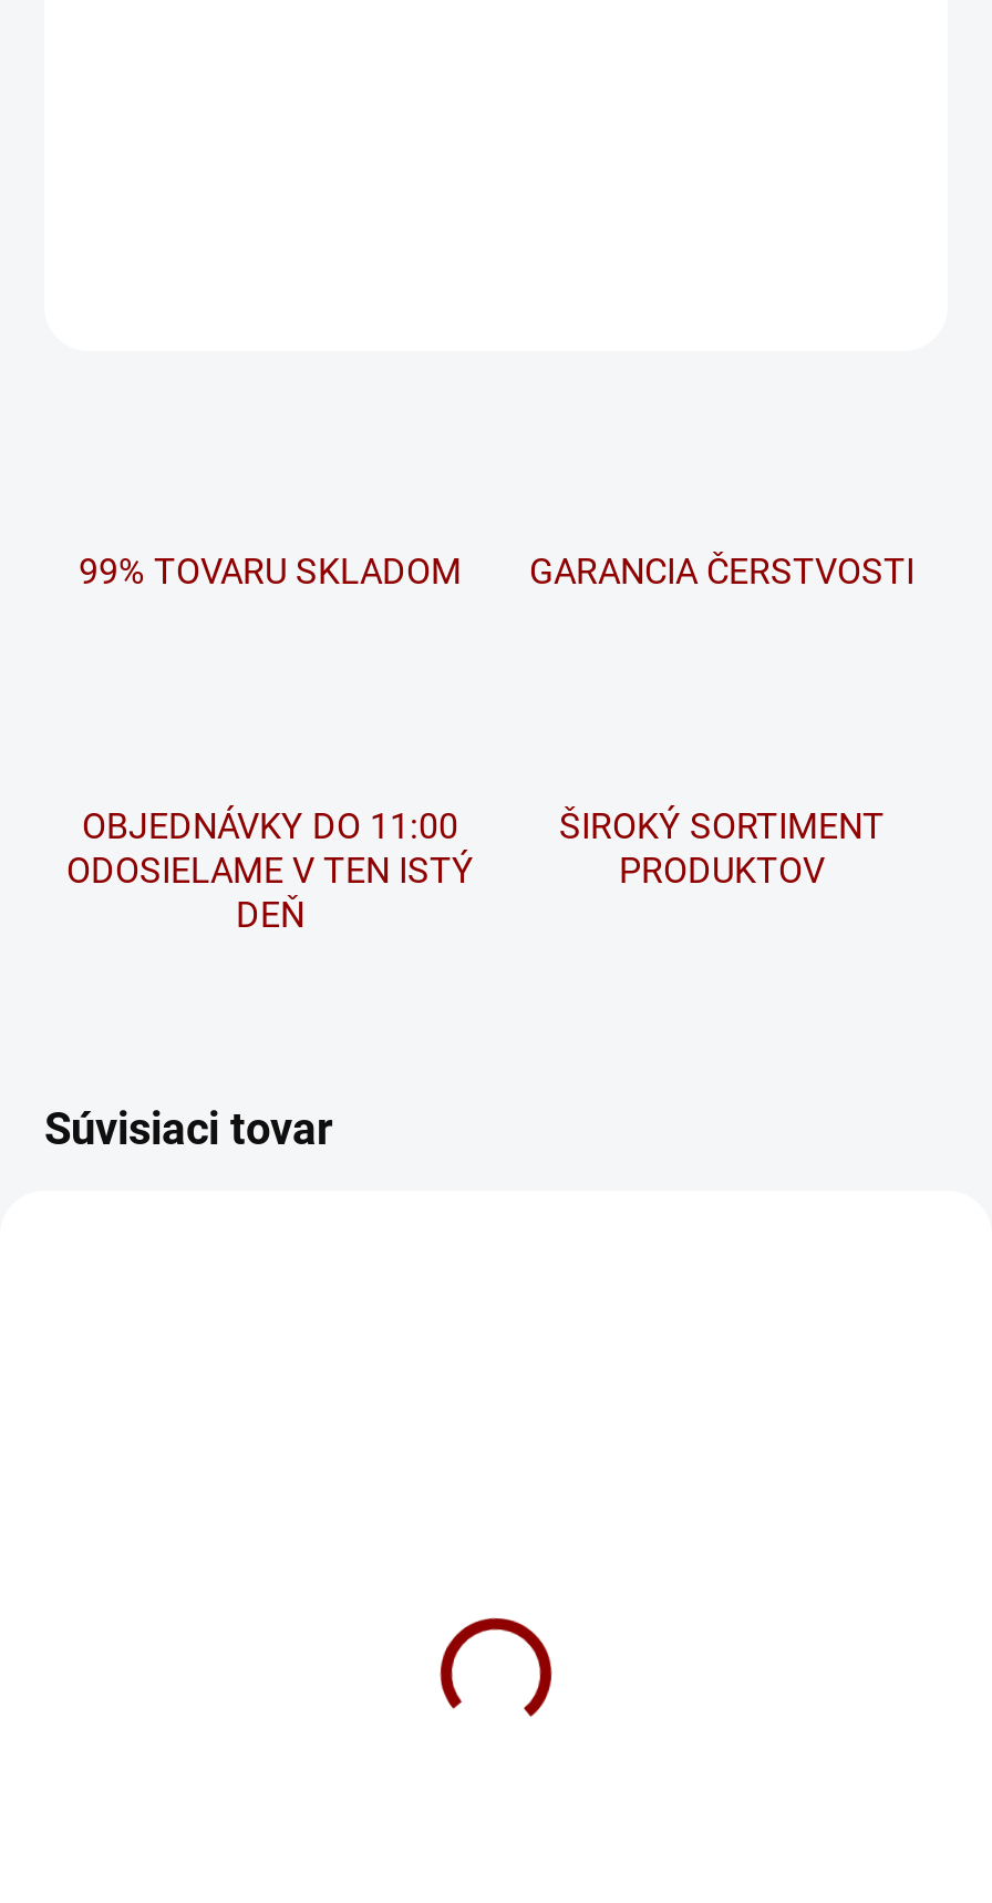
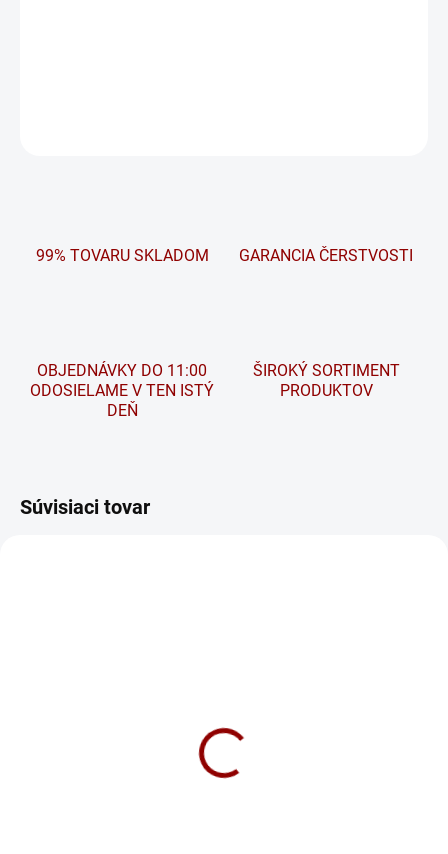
- [image]
+ [image]
